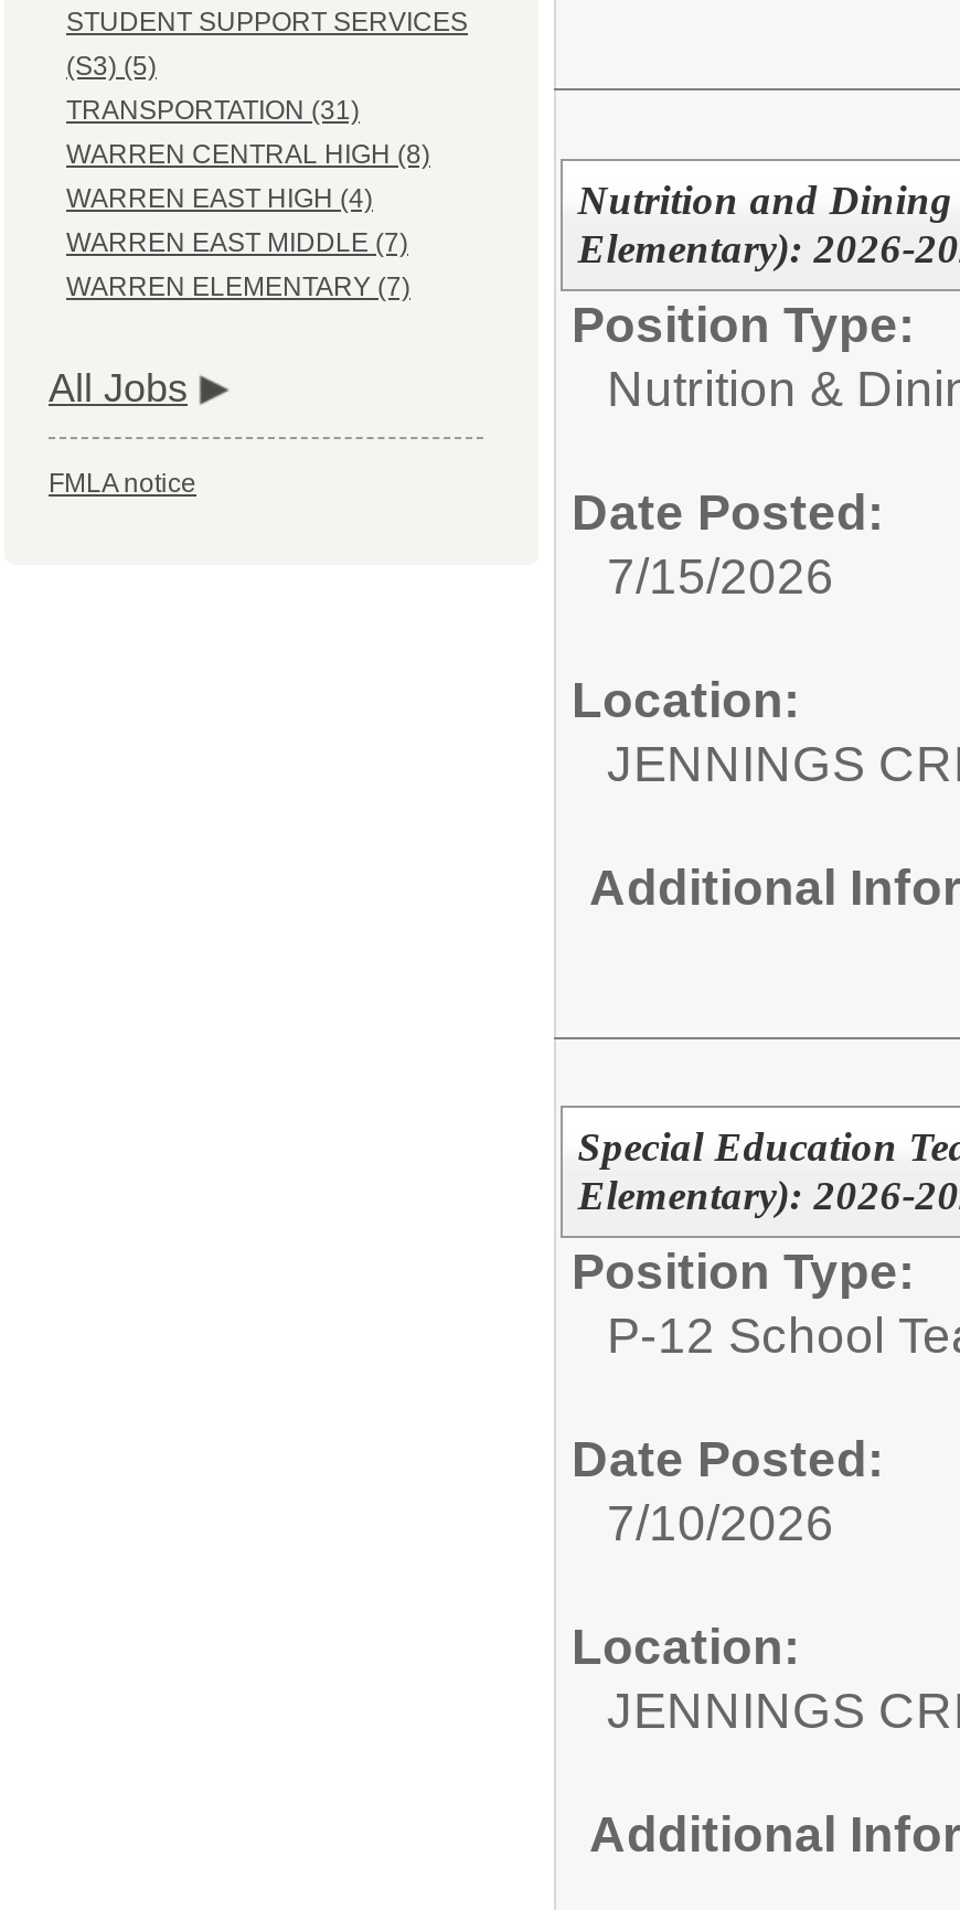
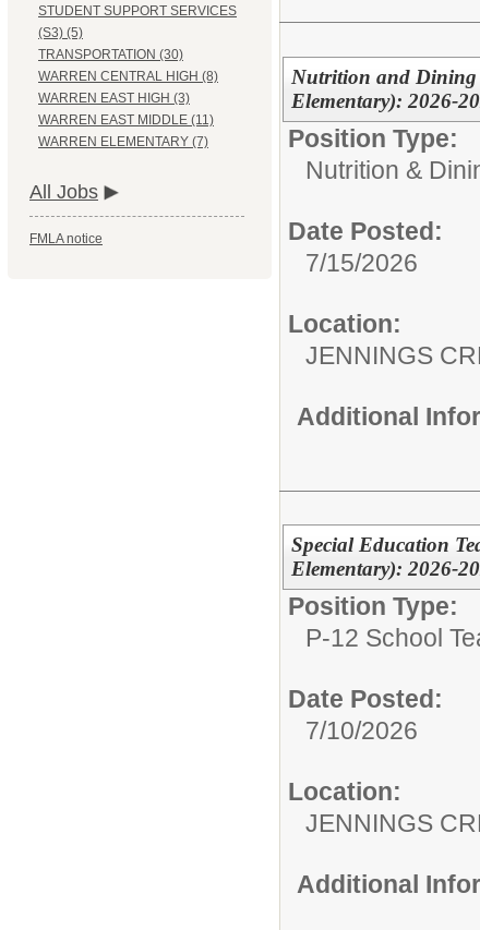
- TRANSPORTATION (31)
+ TRANSPORTATION (30)

- WARREN EAST HIGH (4)
+ WARREN EAST HIGH (3)

- WARREN EAST MIDDLE (7)
+ WARREN EAST MIDDLE (11)
